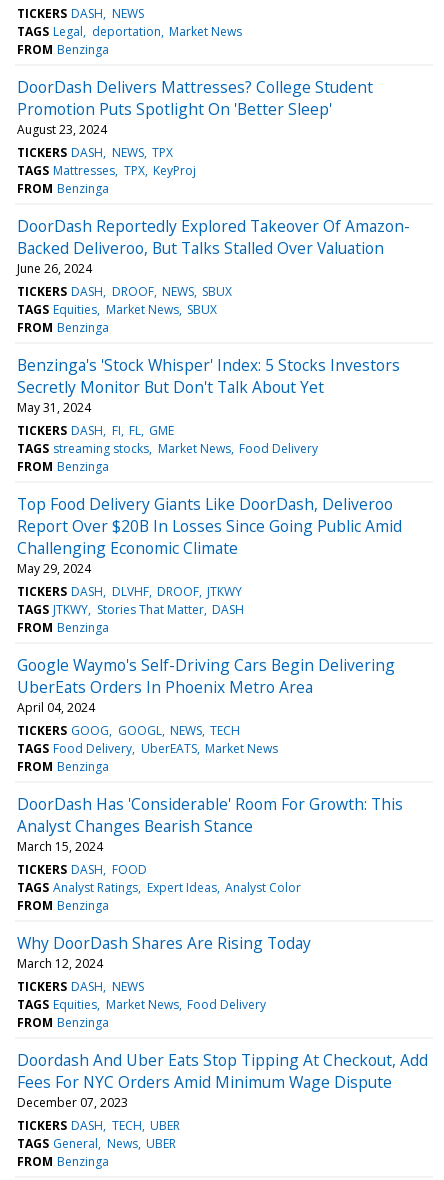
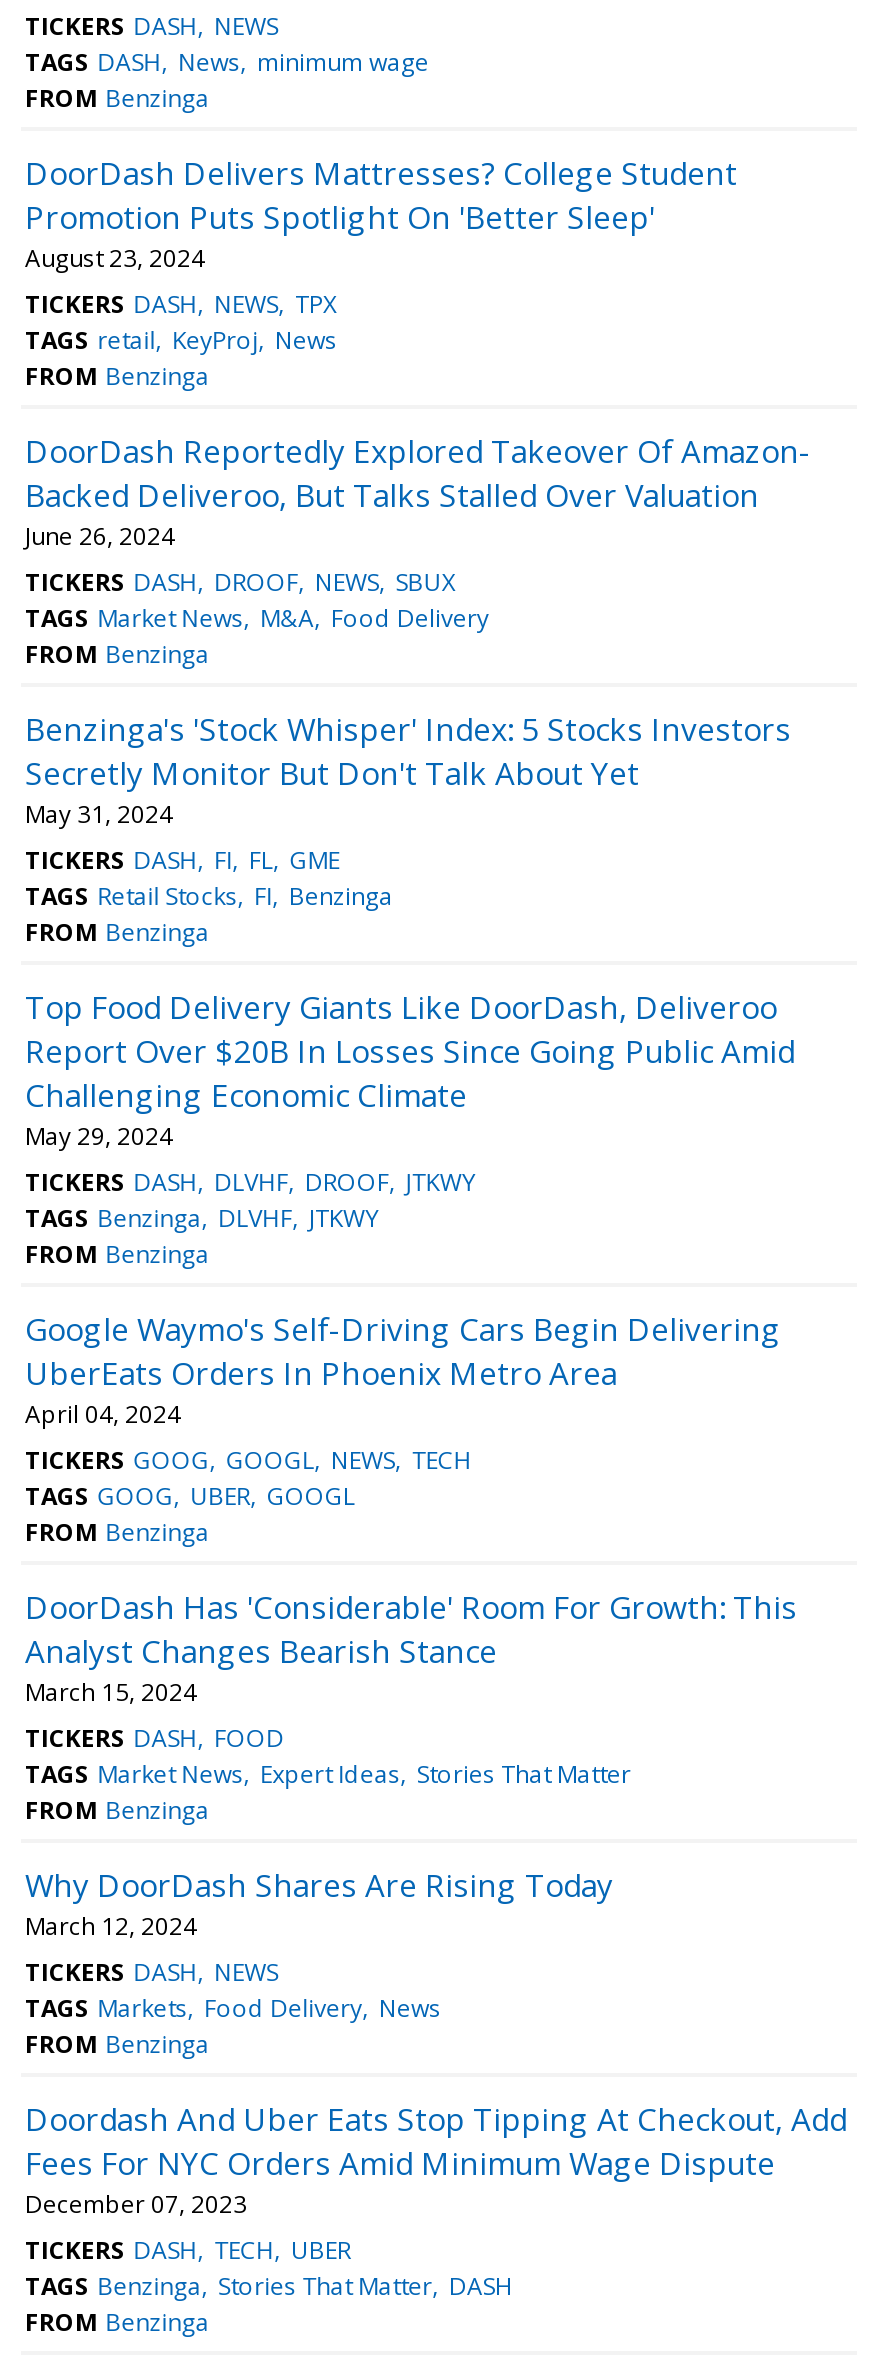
- TAGS Legal deportation Market News
+ TAGS DASH News minimum wage

- TAGS Mattresses TPX KeyProj
+ TAGS retail KeyProj News

- TAGS Equities Market News SBUX
+ TAGS Market News M&A Food Delivery

- TAGS streaming stocks Market News Food Delivery
+ TAGS Retail Stocks FI Benzinga

- TAGS JTKWY Stories That Matter DASH
+ TAGS Benzinga DLVHF JTKWY

- TAGS Food Delivery UberEATS Market News
+ TAGS GOOG UBER GOOGL

- TAGS Analyst Ratings Expert Ideas Analyst Color
+ TAGS Market News Expert Ideas Stories That Matter

- TAGS Equities Market News Food Delivery
+ TAGS Markets Food Delivery News

- TAGS General News UBER
+ TAGS Benzinga Stories That Matter DASH
